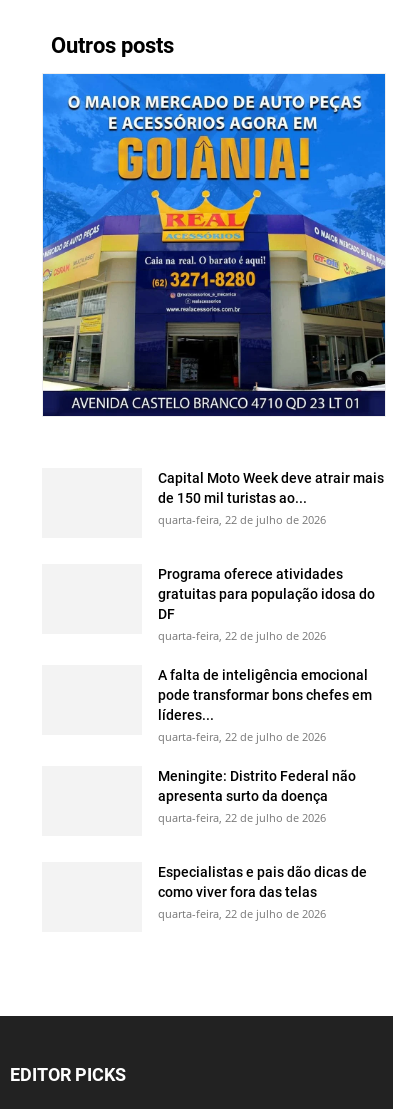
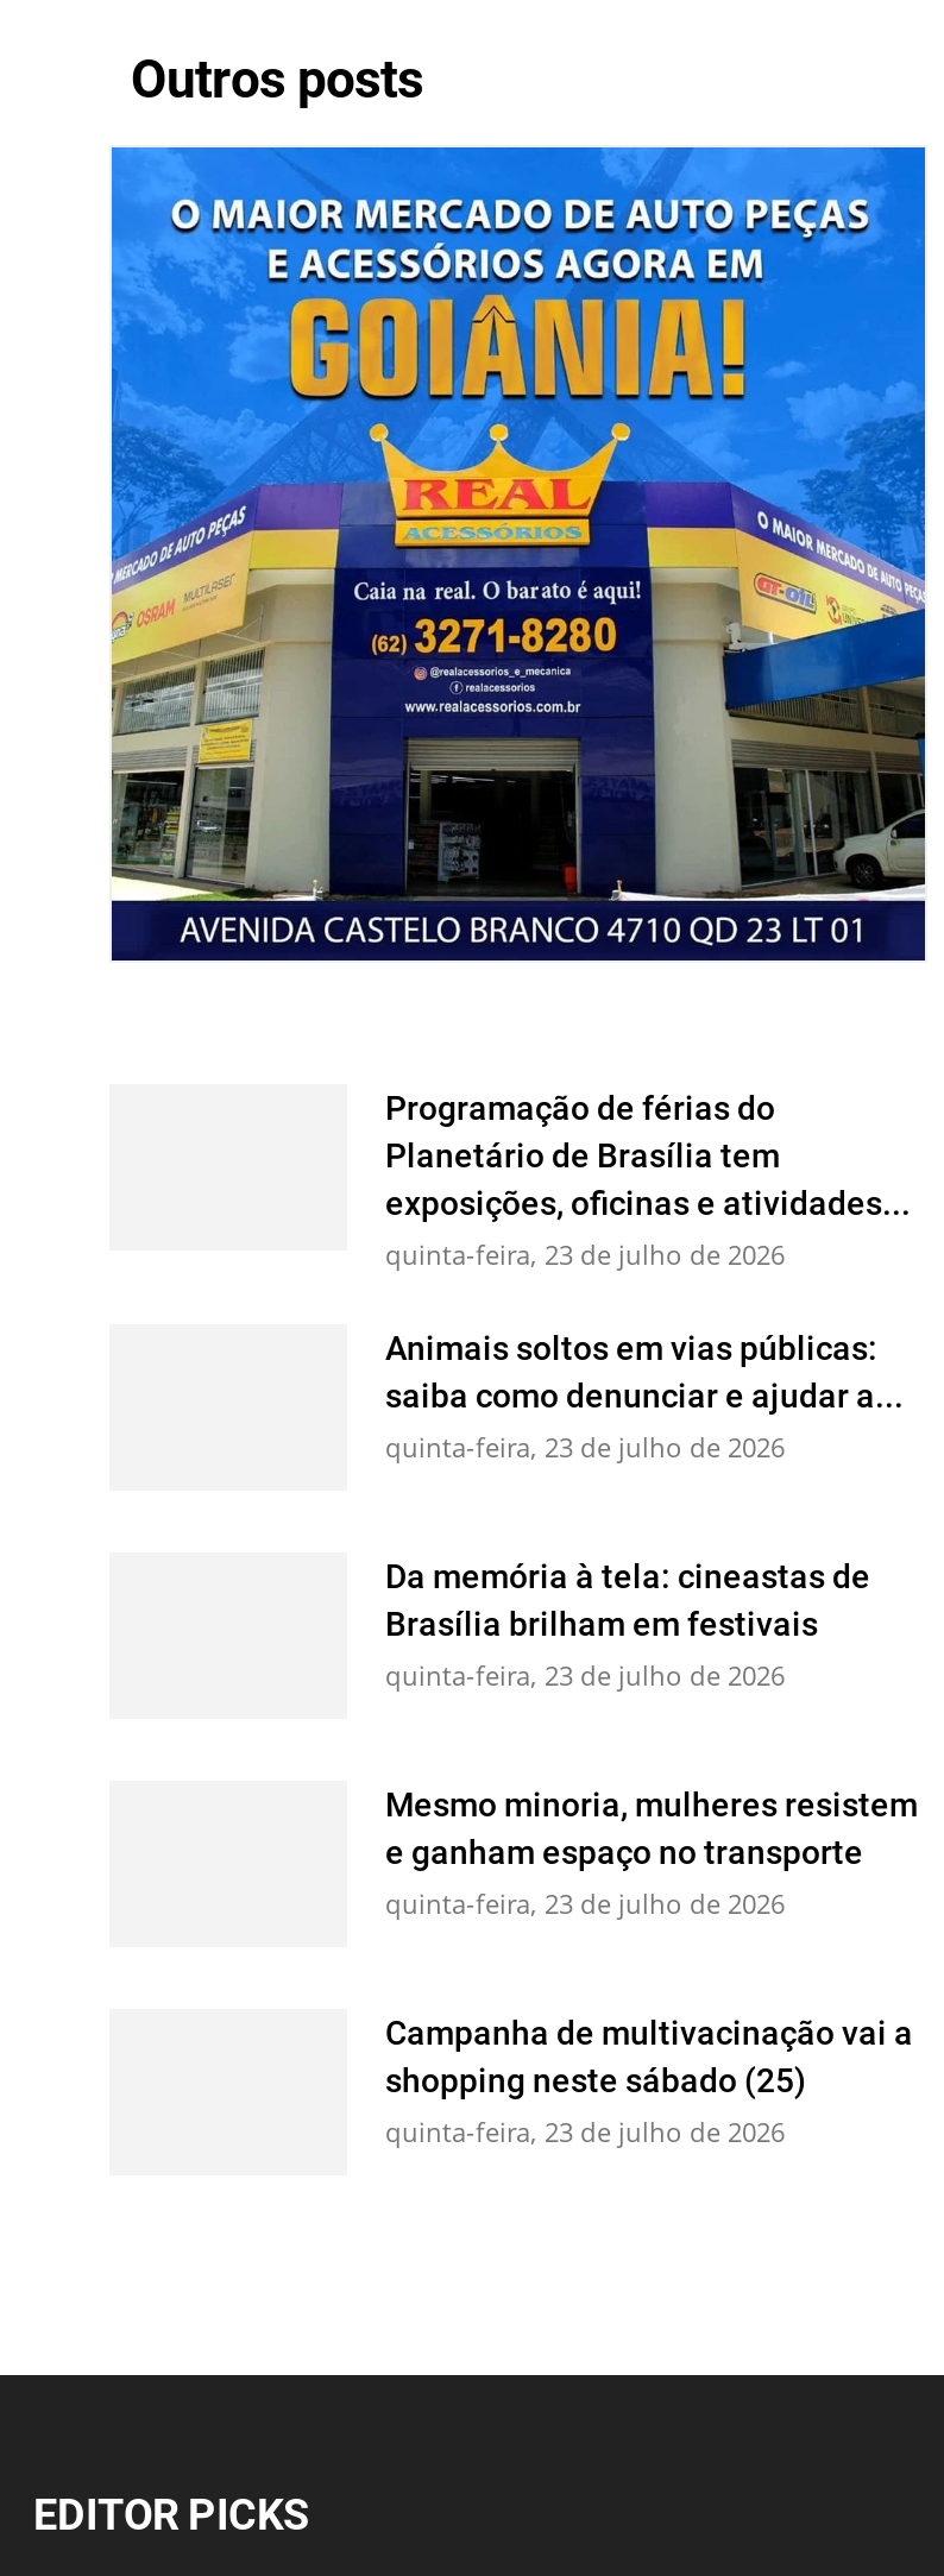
- Capital Moto Week deve atrair mais
- de 150 mil turistas ao...
- quarta-feira, 22 de julho de 2026
+ Programação de férias do
+ Planetário de Brasília tem
+ exposições, oficinas e atividades...
+ quinta-feira, 23 de julho de 2026

- Programa oferece atividades
- gratuitas para população idosa do
- DF
- quarta-feira, 22 de julho de 2026
+ Animais soltos em vias públicas:
+ saiba como denunciar e ajudar a...
+ quinta-feira, 23 de julho de 2026

- A falta de inteligência emocional
- pode transformar bons chefes em
- líderes...
- quarta-feira, 22 de julho de 2026
+ Da memória à tela: cineastas de
+ Brasília brilham em festivais
+ quinta-feira, 23 de julho de 2026

- Meningite: Distrito Federal não
- apresenta surto da doença
- quarta-feira, 22 de julho de 2026
+ Mesmo minoria, mulheres resistem
+ e ganham espaço no transporte
+ quinta-feira, 23 de julho de 2026

- Especialistas e pais dão dicas de
- como viver fora das telas
- quarta-feira, 22 de julho de 2026
+ Campanha de multivacinação vai a
+ shopping neste sábado (25)
+ quinta-feira, 23 de julho de 2026
